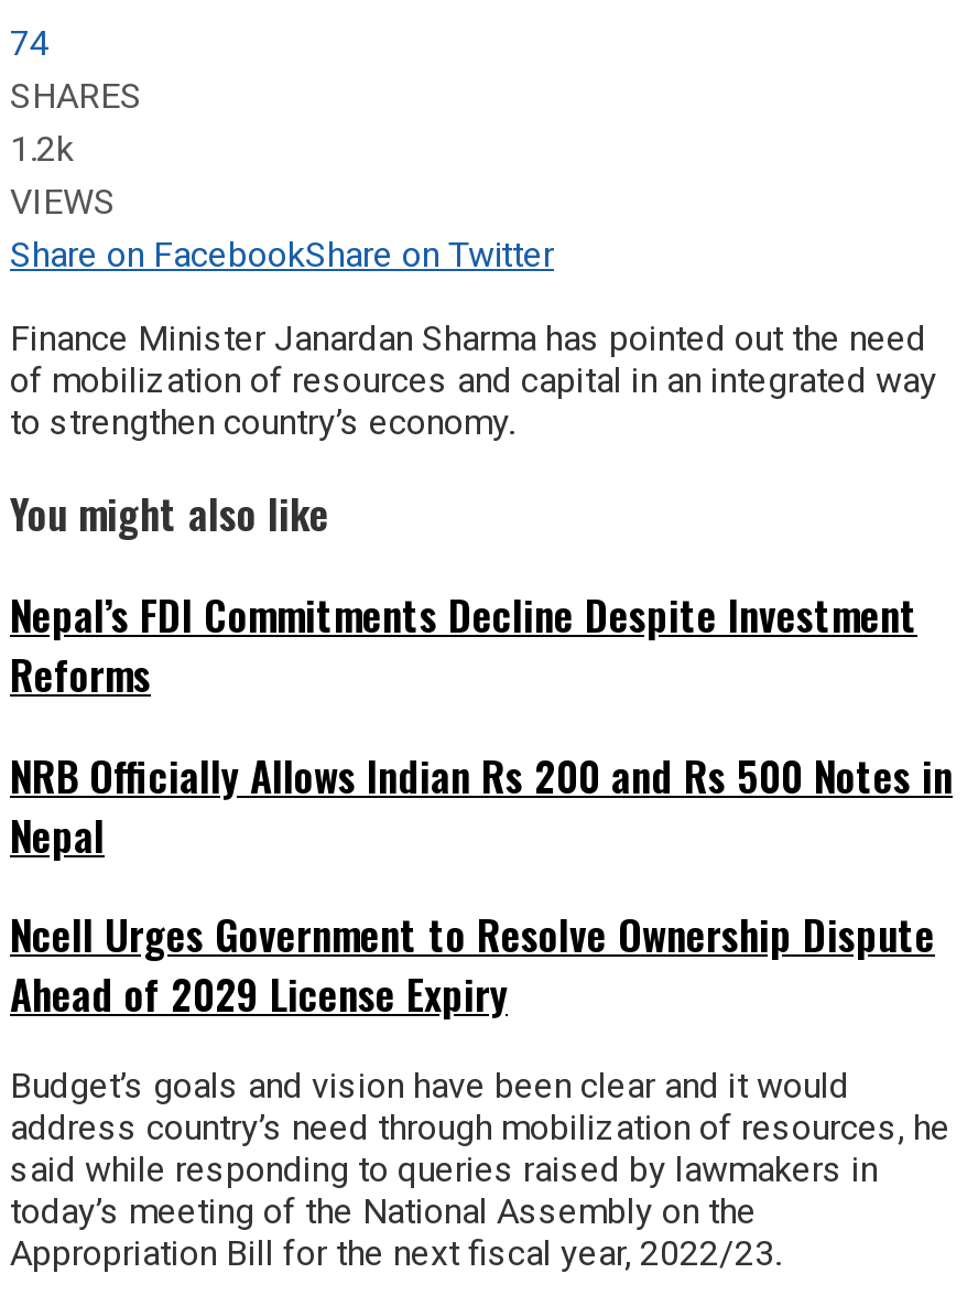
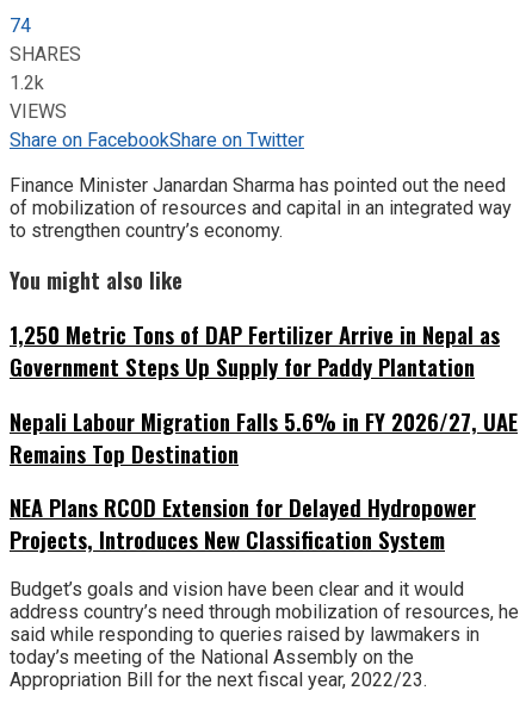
- Nepal’s FDI Commitments Decline Despite Investment
- Reforms
+ 1,250 Metric Tons of DAP Fertilizer Arrive in Nepal as
+ Government Steps Up Supply for Paddy Plantation

- NRB Officially Allows Indian Rs 200 and Rs 500 Notes in
- Nepal
+ Nepali Labour Migration Falls 5.6% in FY 2026/27, UAE
+ Remains Top Destination

- Ncell Urges Government to Resolve Ownership Dispute
- Ahead of 2029 License Expiry
+ NEA Plans RCOD Extension for Delayed Hydropower
+ Projects, Introduces New Classification System
